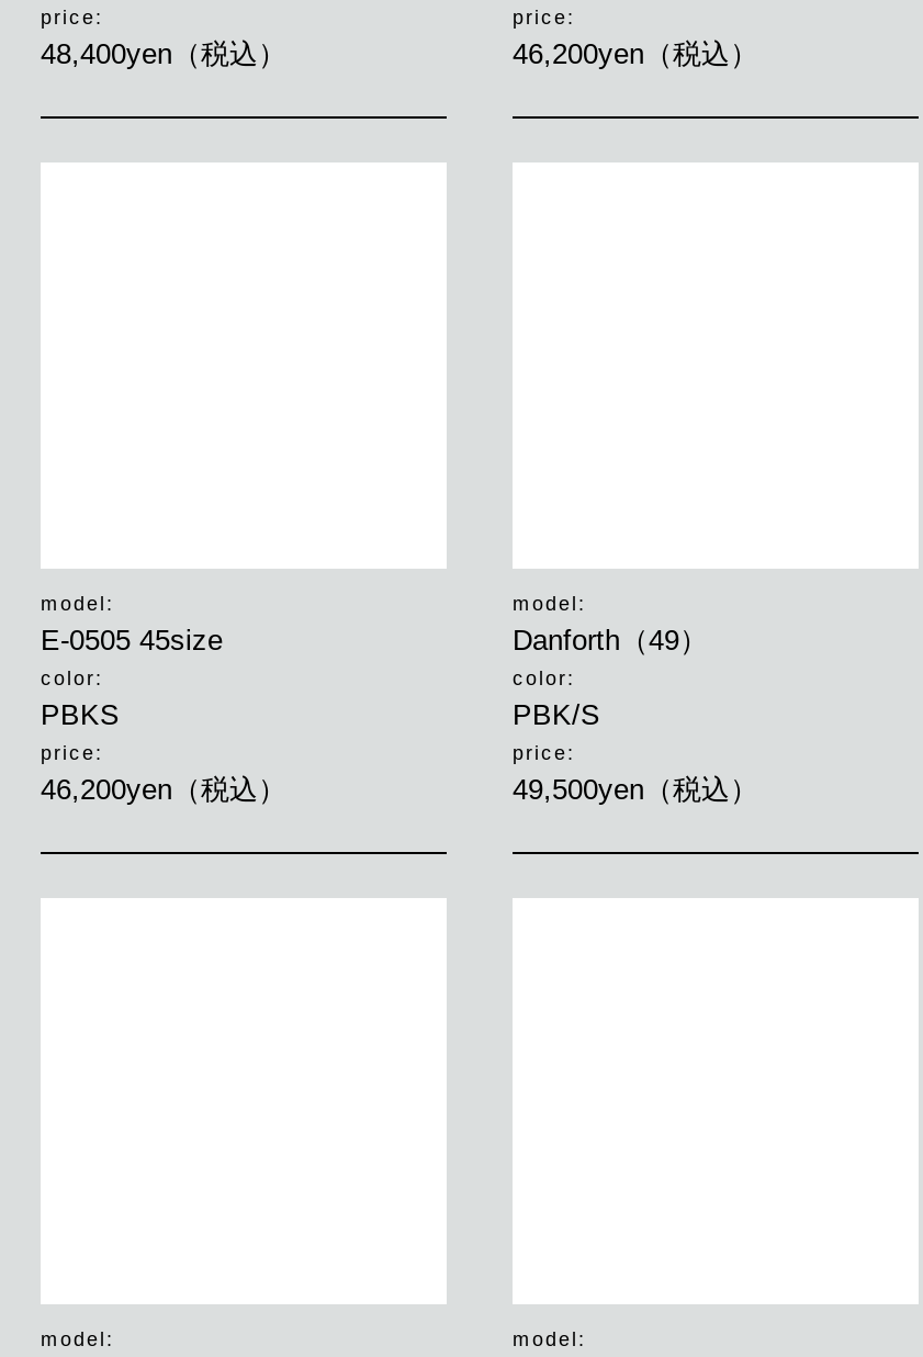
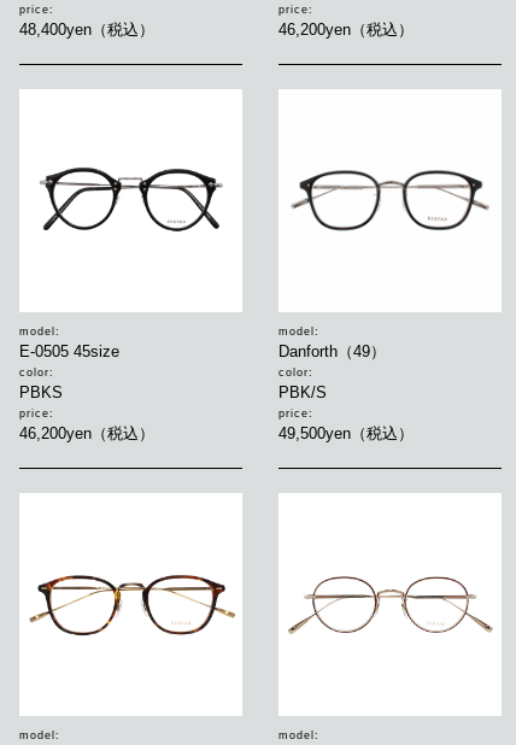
+ [image]

+ [image]

+ [image]

+ [image]
